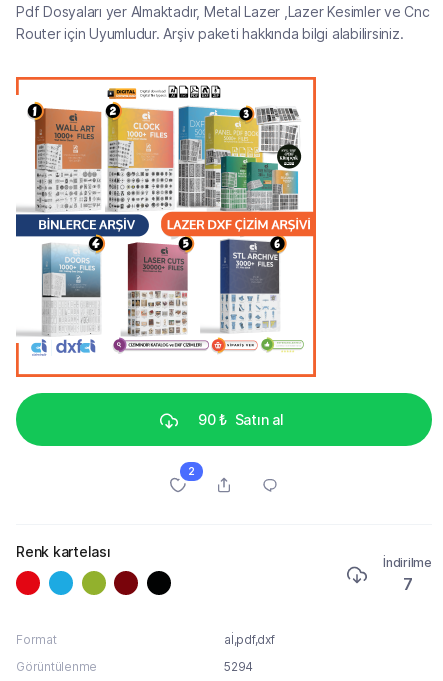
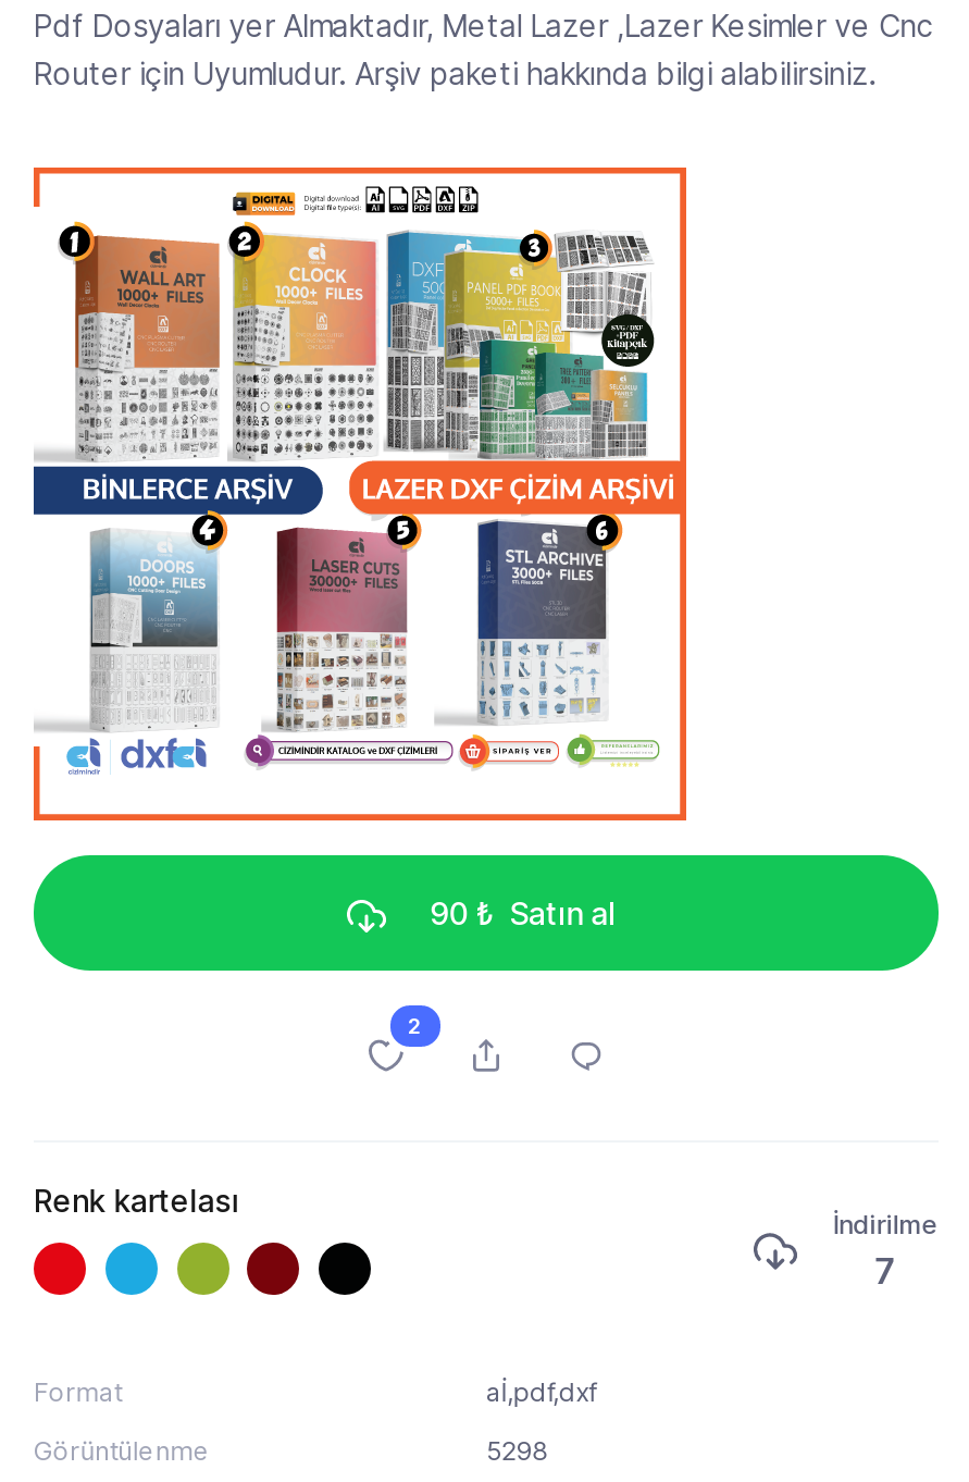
- 5294
+ 5298
